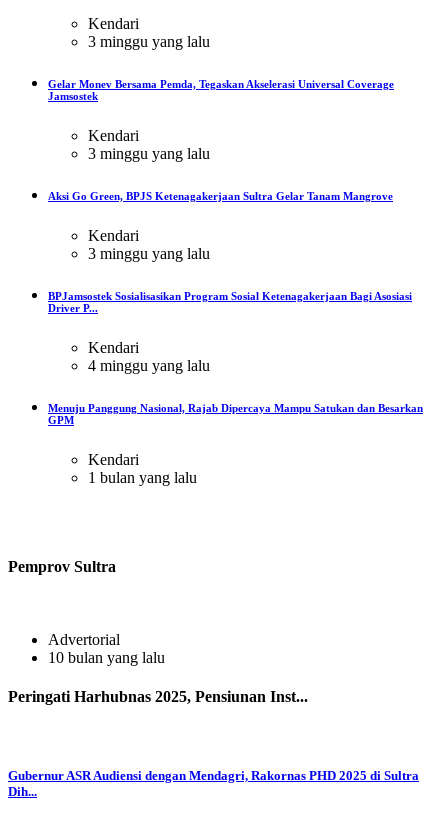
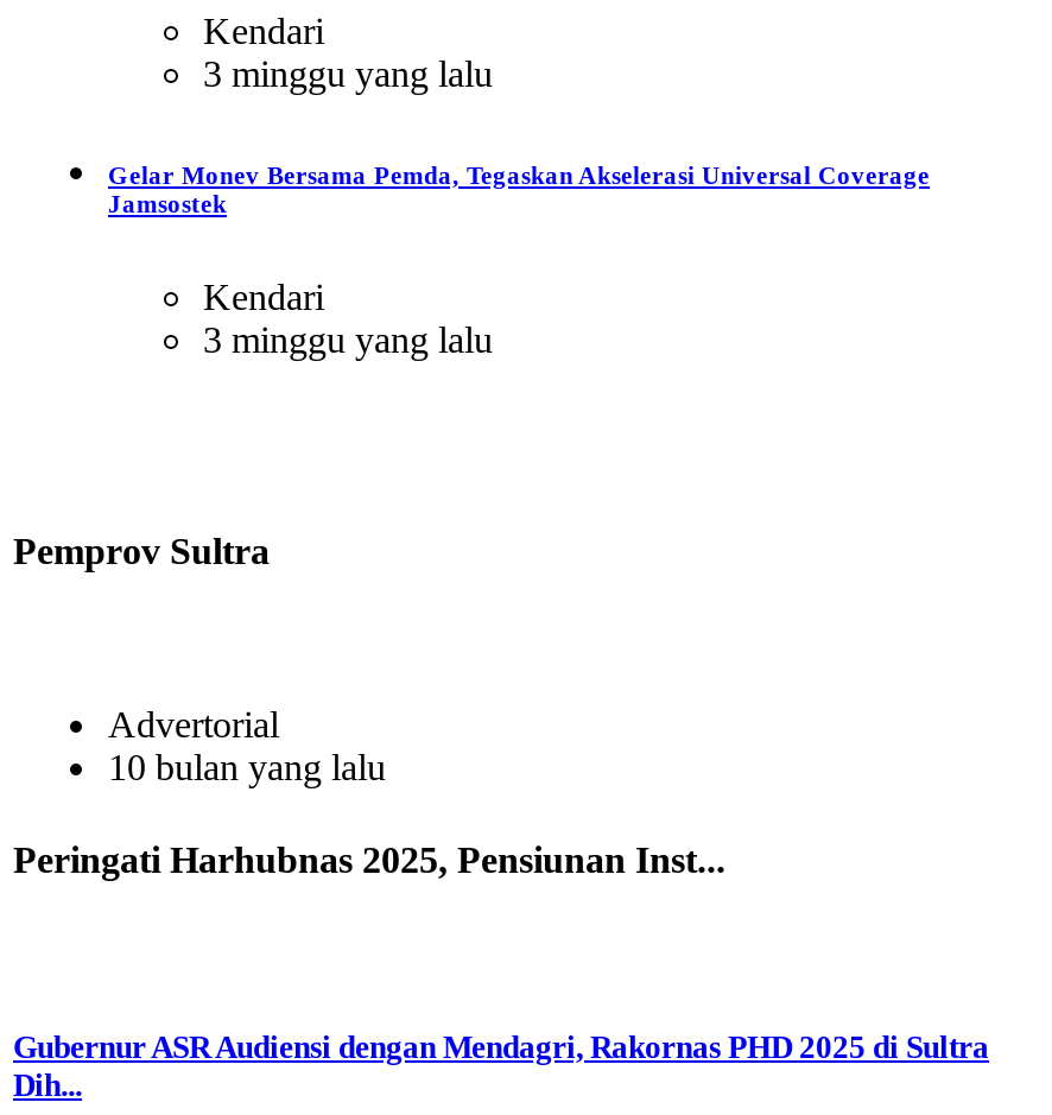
- Aksi Go Green, BPJS Ketenagakerjaan Sultra Gelar Tanam Mangrove
- Kendari
- 3 minggu yang lalu
- BPJamsostek Sosialisasikan Program Sosial Ketenagakerjaan Bagi Asosiasi
- Driver P...
- Kendari
- 4 minggu yang lalu
- Menuju Panggung Nasional, Rajab Dipercaya Mampu Satukan dan Besarkan
- GPM
- Kendari
- 1 bulan yang lalu
